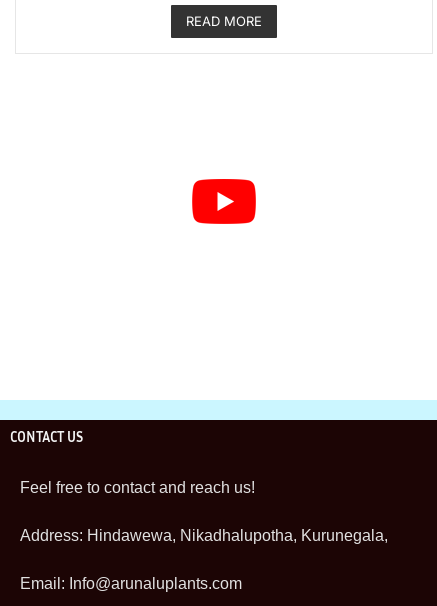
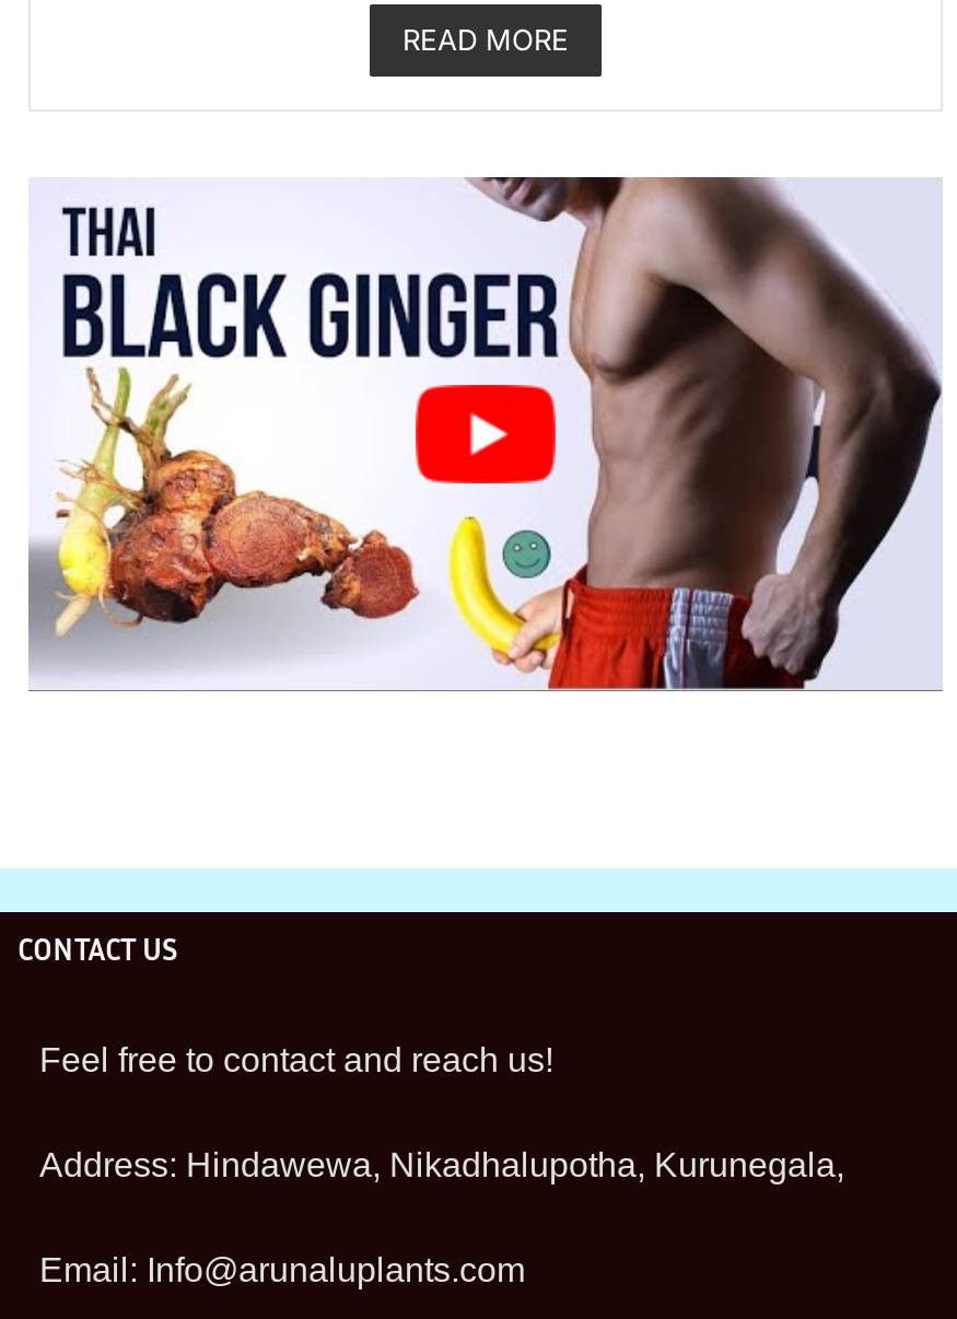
+ [image]
